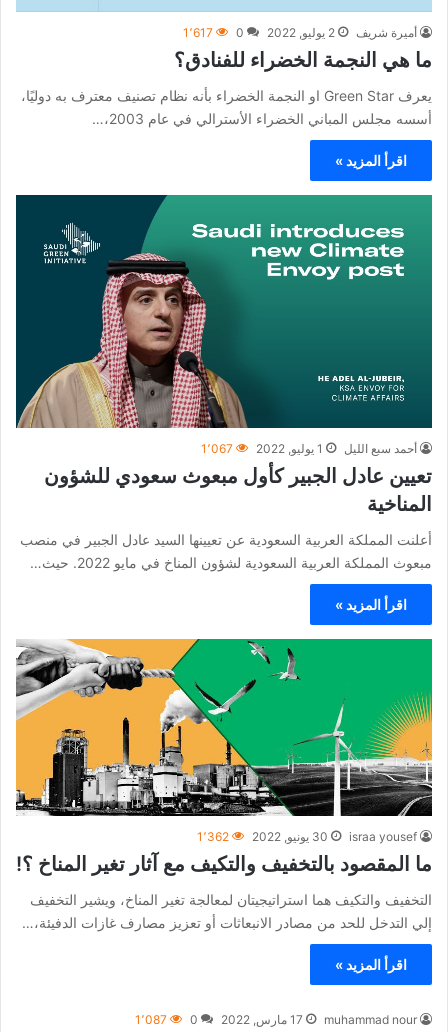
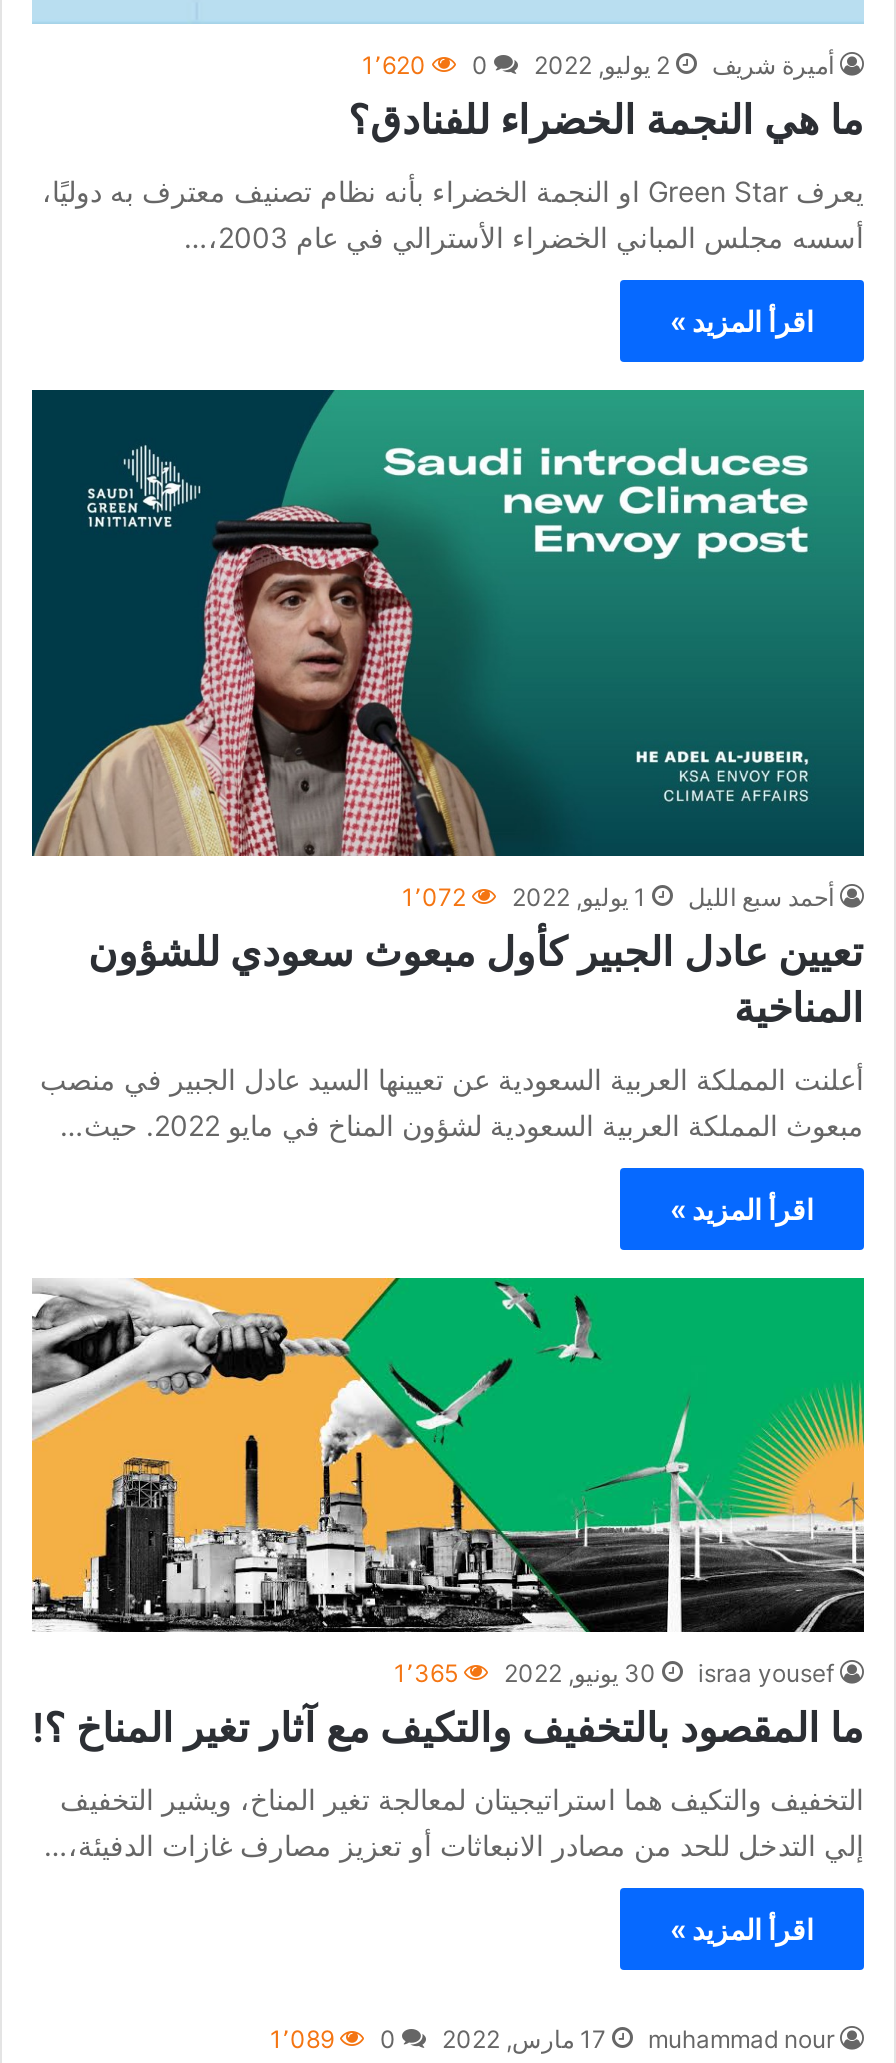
- 1٬617 0
+ 1٬620 0

- 1٬067
+ 1٬072

- 1٬362
+ 1٬365

- 1٬087 0
+ 1٬089 0
